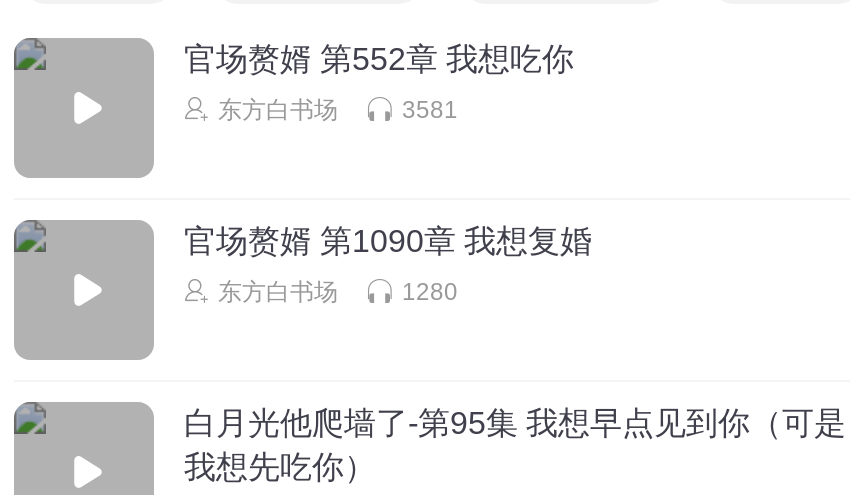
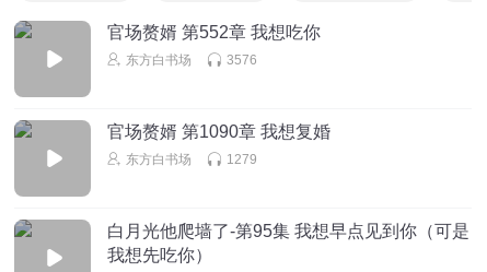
- 3581
+ 3576

- 1280
+ 1279
